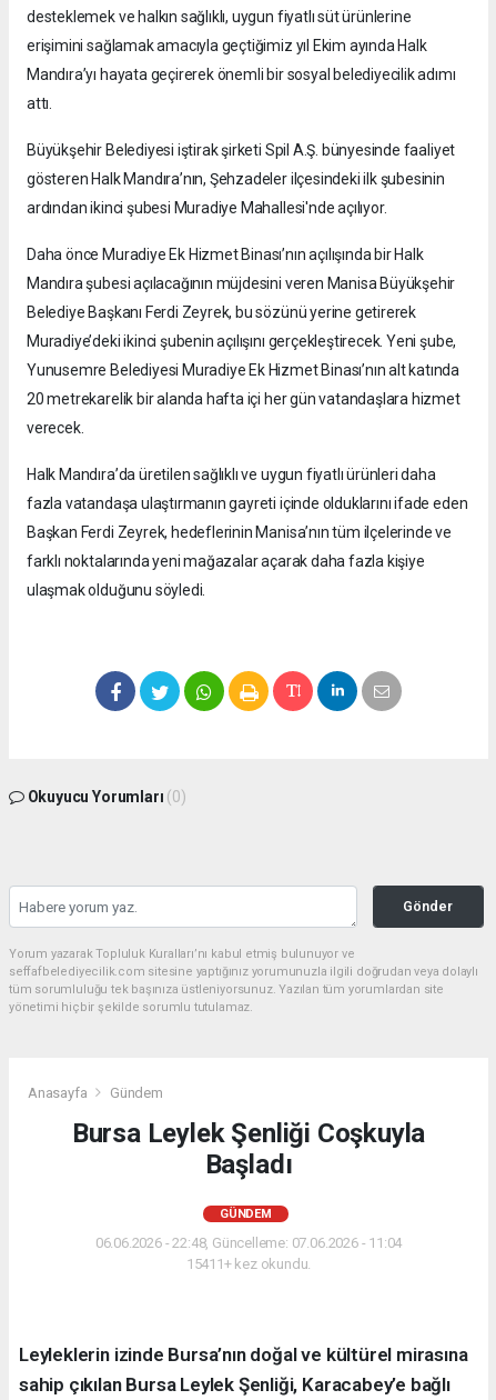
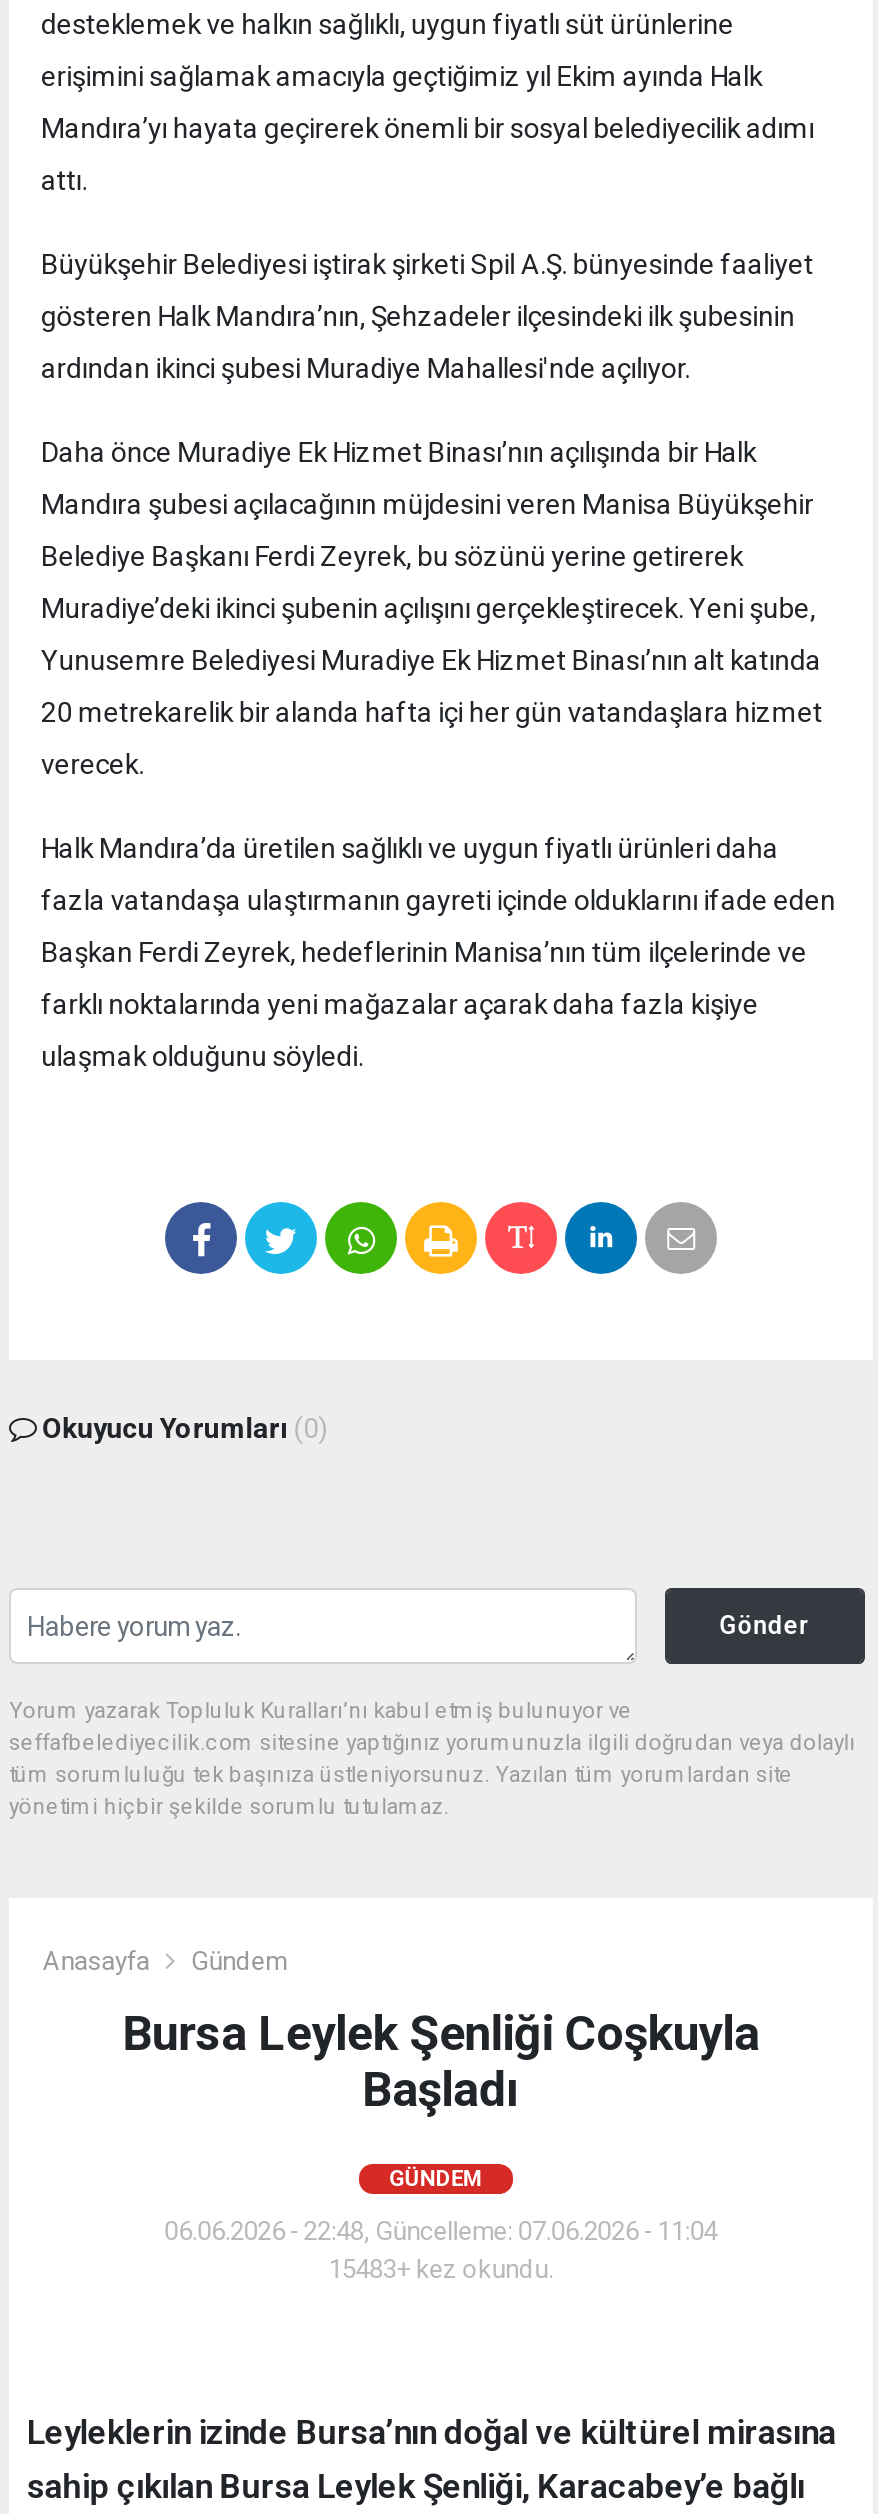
- 15411+ kez okundu.
+ 15483+ kez okundu.
